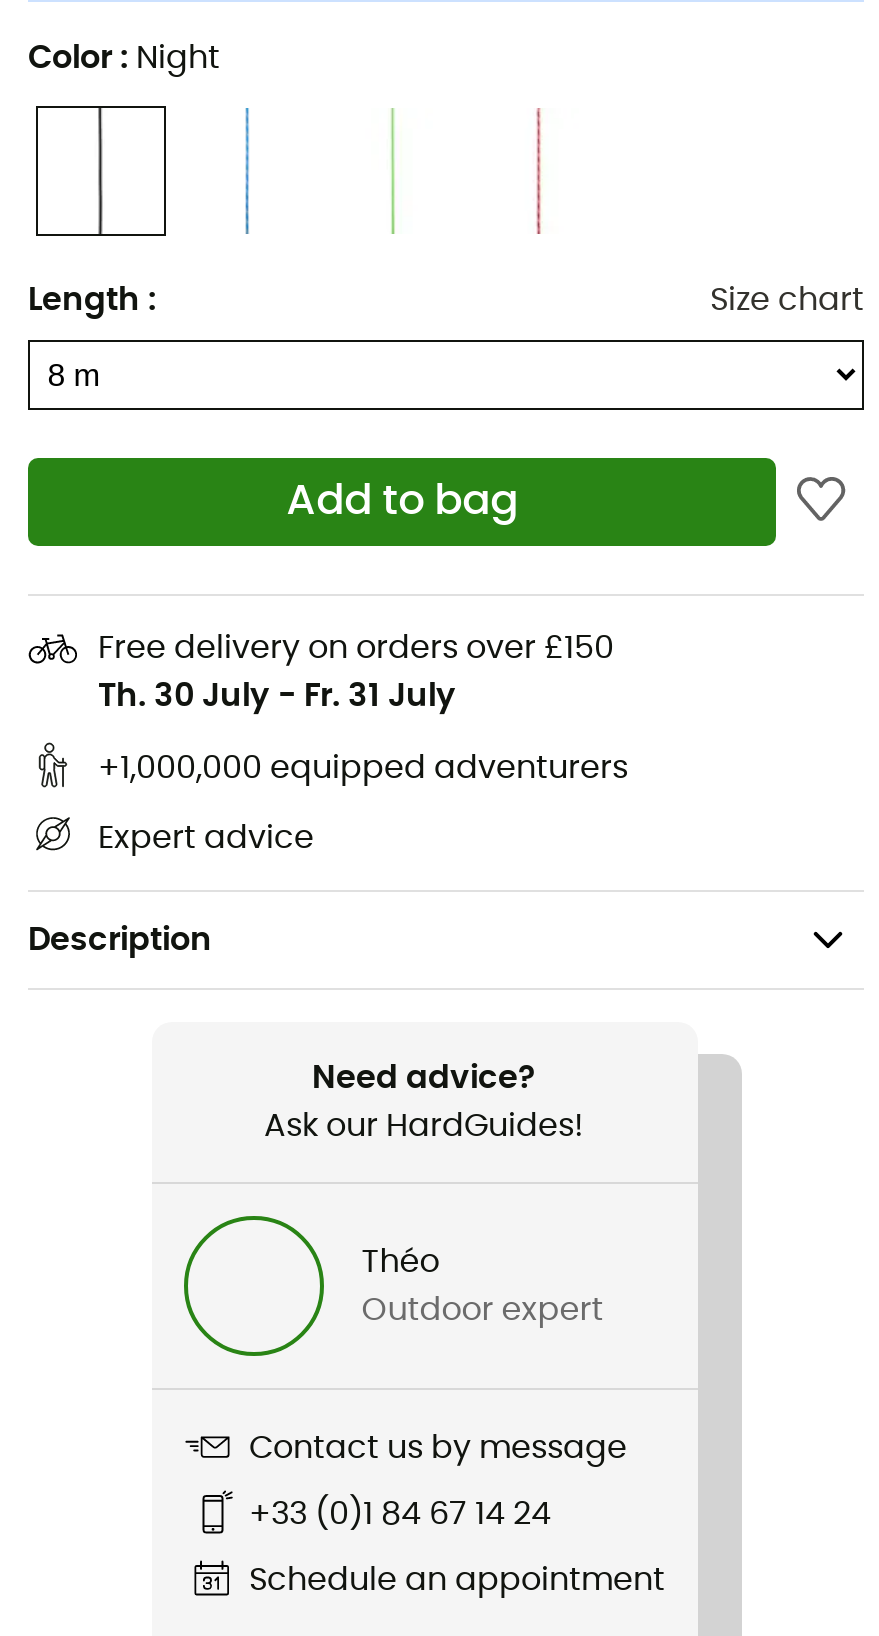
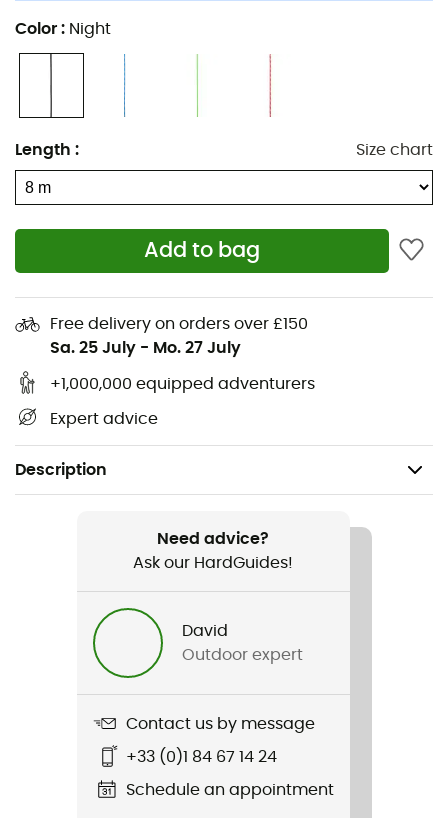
- Th. 30 July - Fr. 31 July
+ Sa. 25 July - Mo. 27 July

- Théo
+ David
